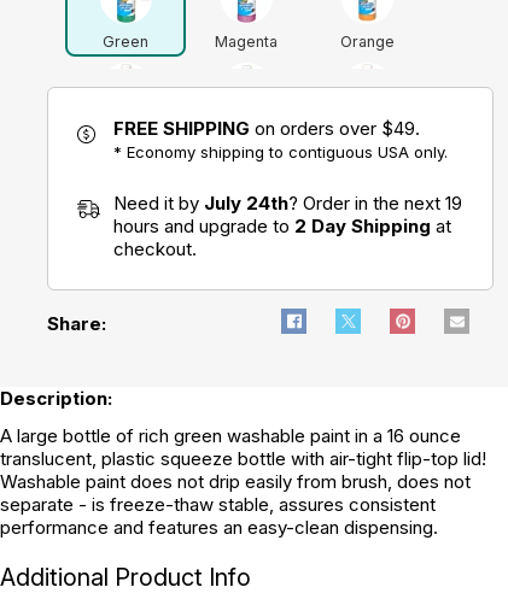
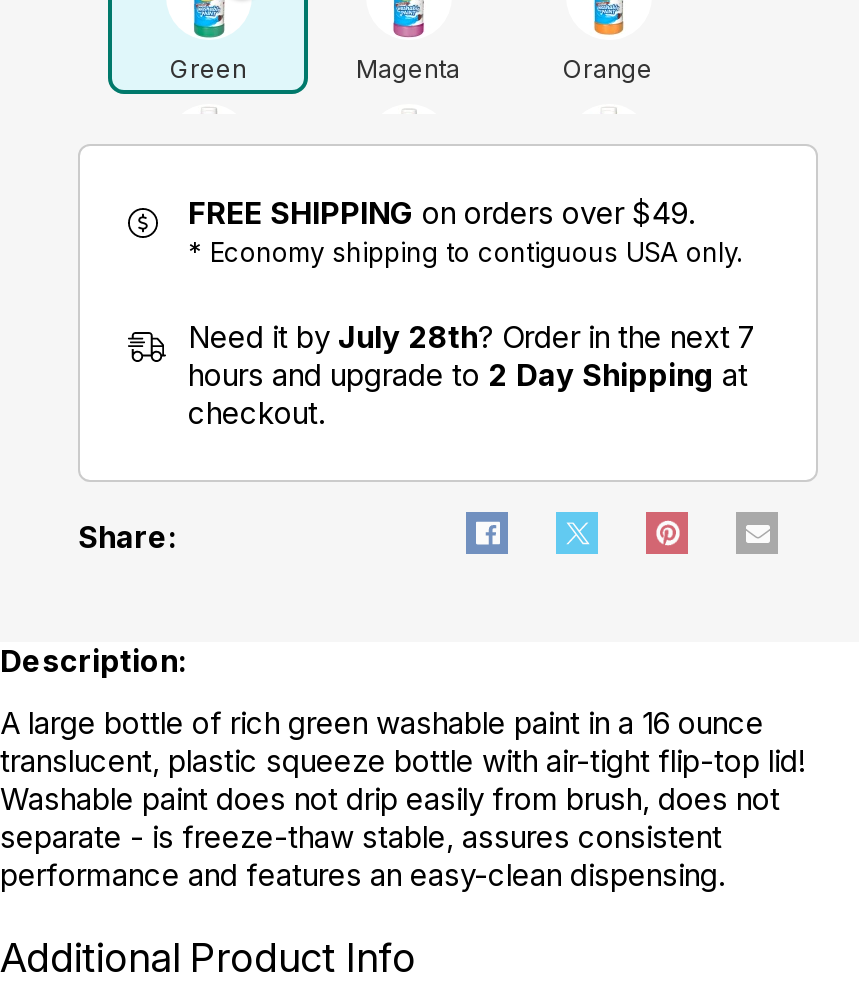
- Need it by July 24th? Order in the next 19
+ Need it by July 28th? Order in the next 7
